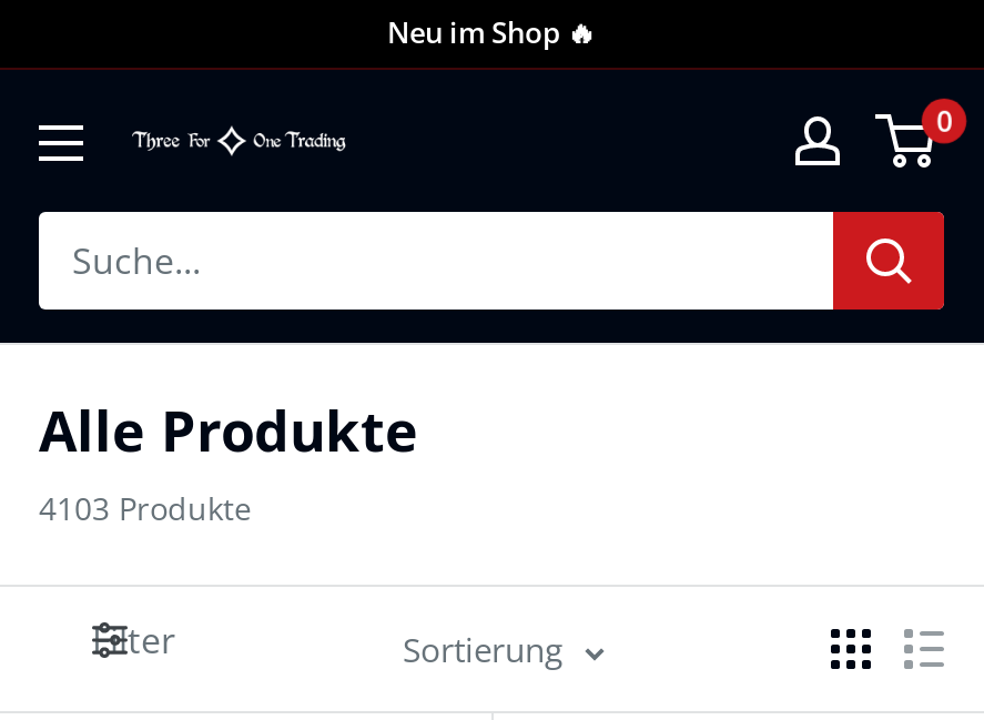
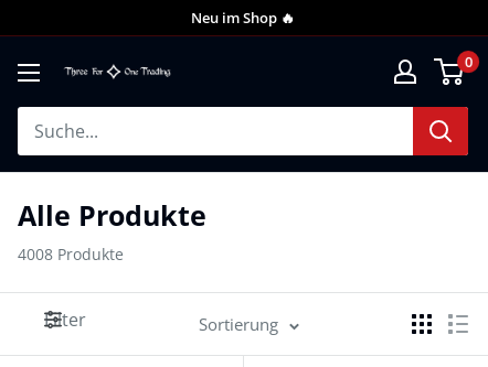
- 4103 Produkte
+ 4008 Produkte
